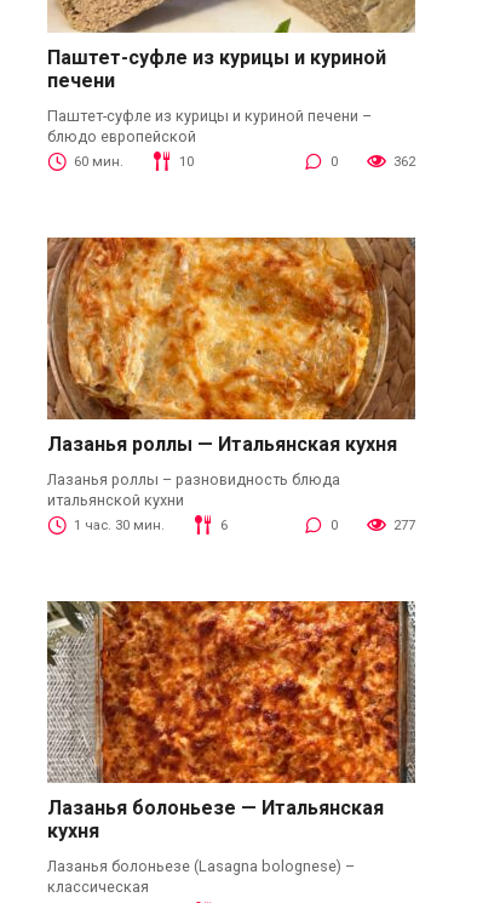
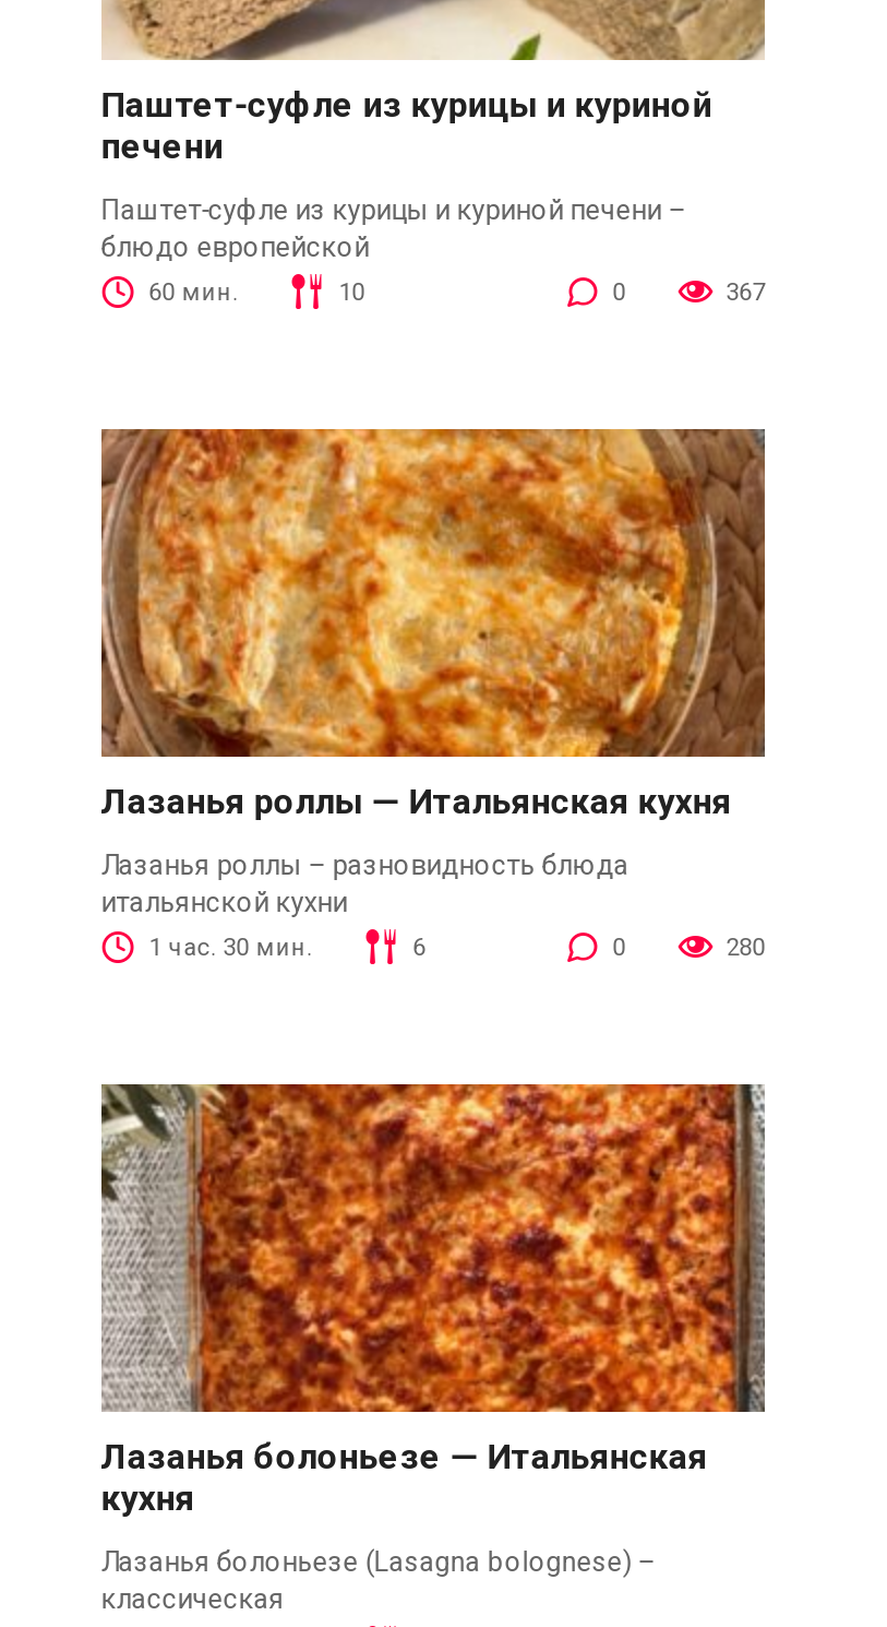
- 362
+ 367

- 277
+ 280
